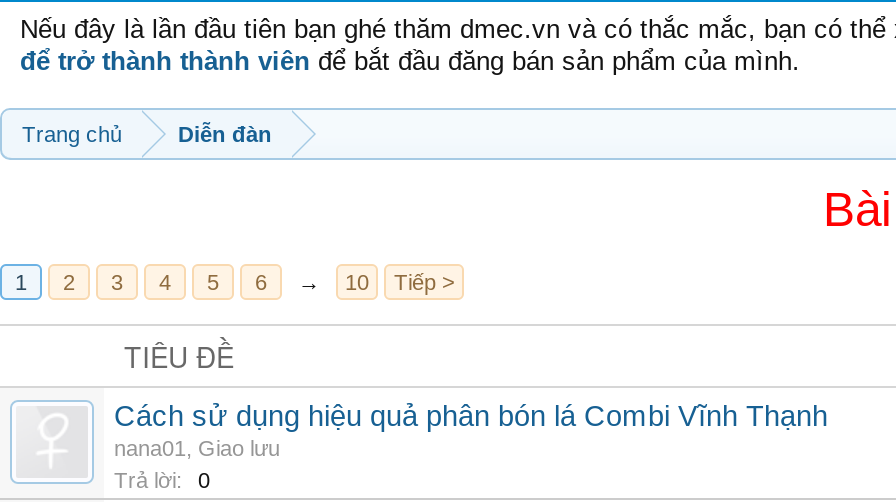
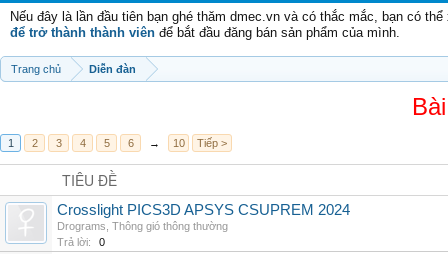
- Cách sử dụng hiệu quả phân bón lá Combi Vĩnh Thạnh
- nana01, Giao lưu
+ Crosslight PICS3D APSYS CSUPREM 2024
+ Drograms, Thông gió thông thường
